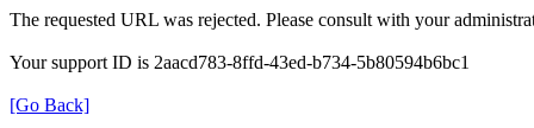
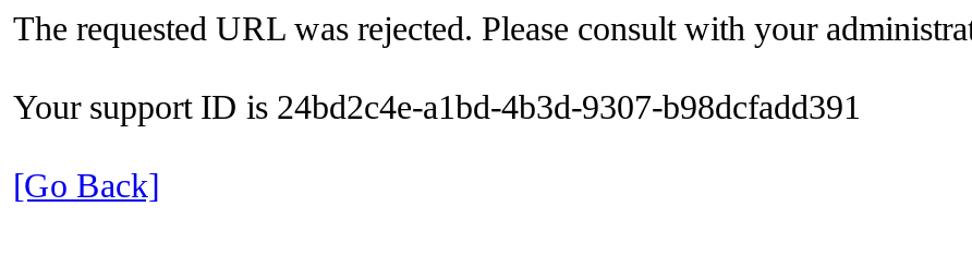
- Your support ID is 2aacd783-8ffd-43ed-b734-5b80594b6bc1
+ Your support ID is 24bd2c4e-a1bd-4b3d-9307-b98dcfadd391
